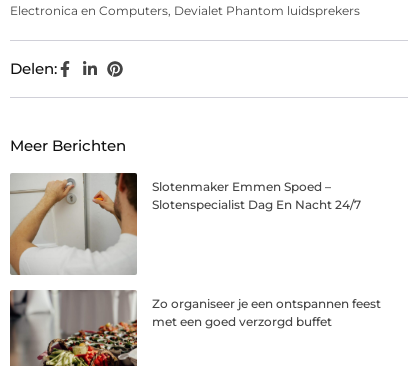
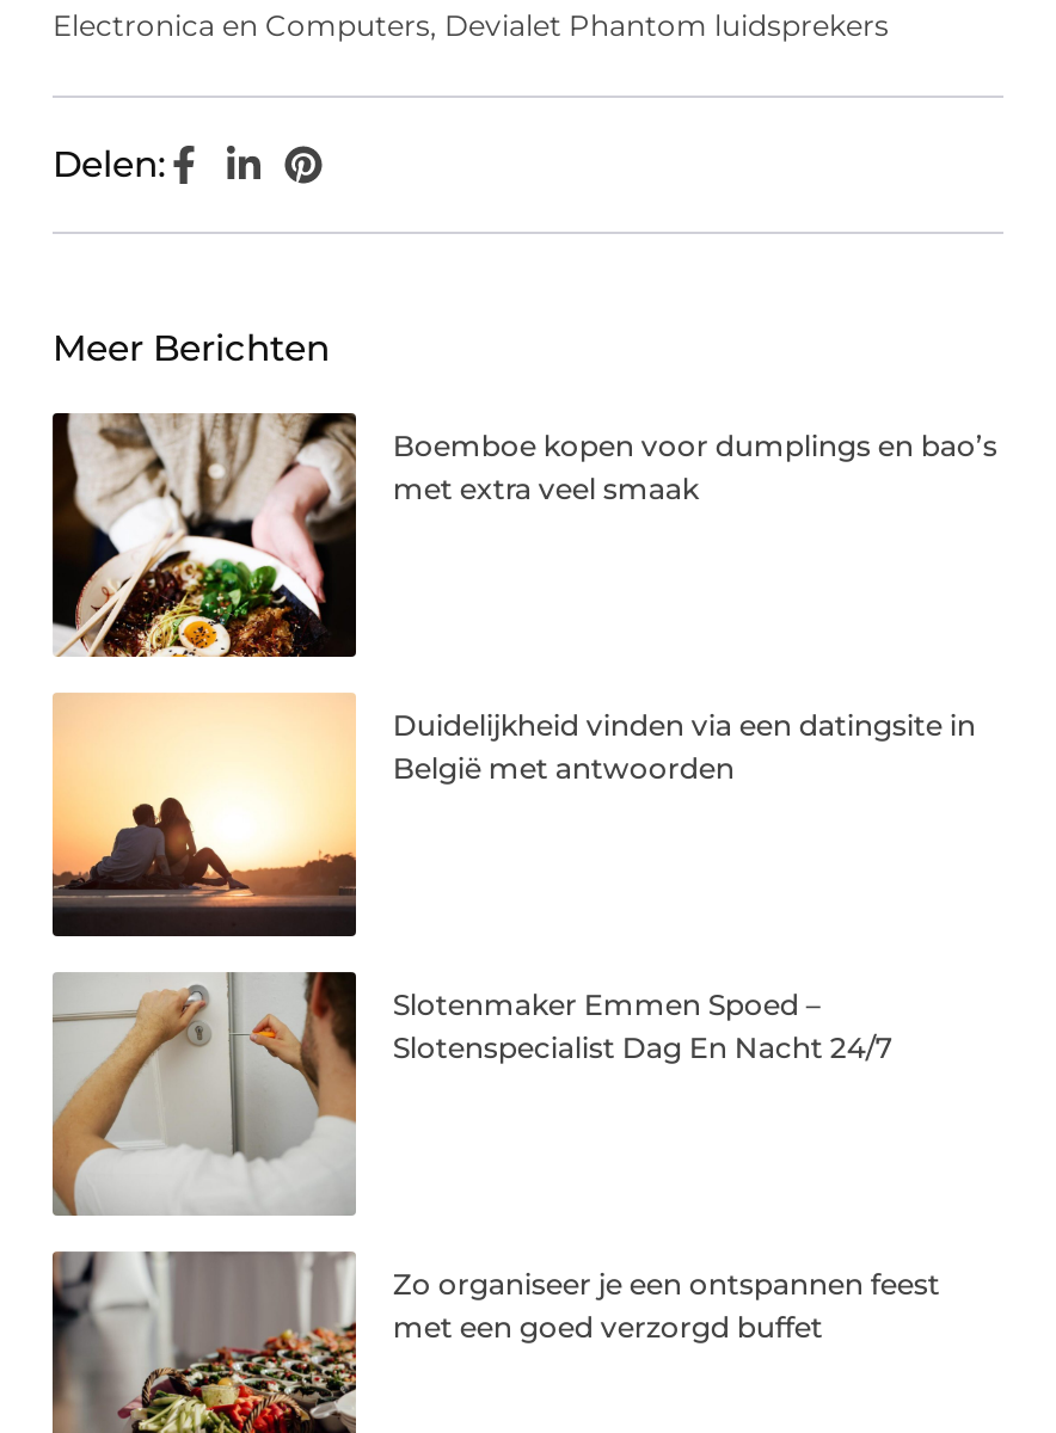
+ [image]
+ Boemboe kopen voor dumplings en bao’s
+ met extra veel smaak

+ [image]
+ Duidelijkheid vinden via een datingsite in
+ België met antwoorden
